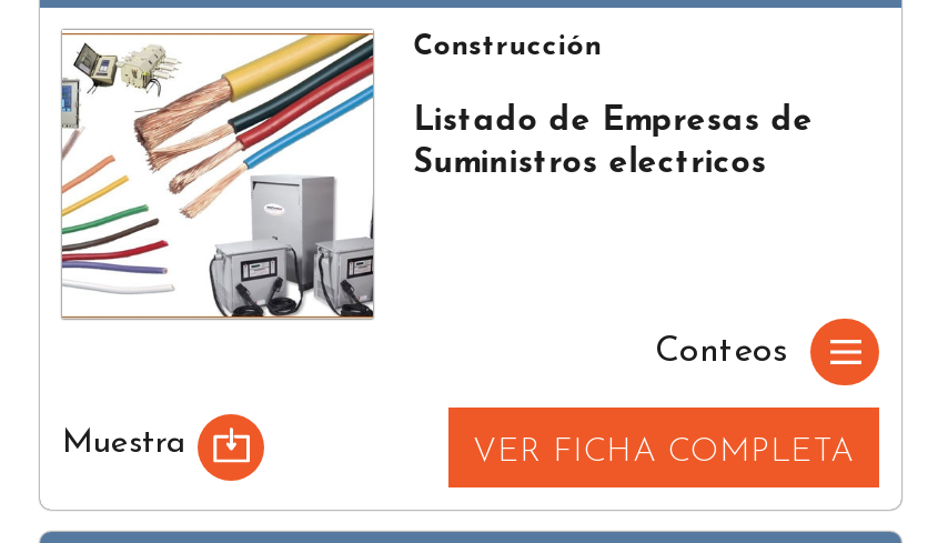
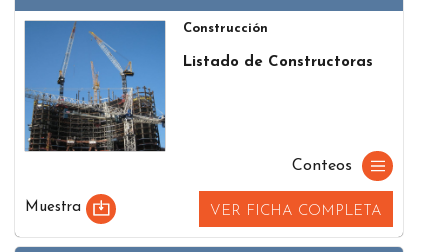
- [image]
- Listado de Empresas de
- Suministros electricos
+ [image]
+ Listado de Constructoras
